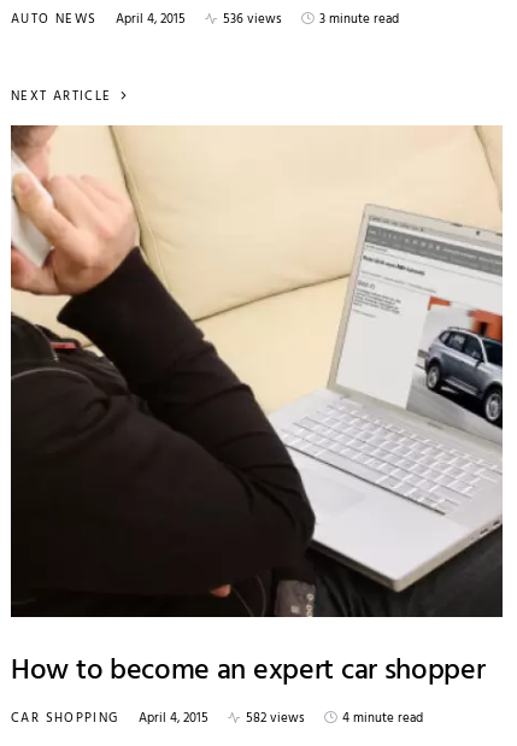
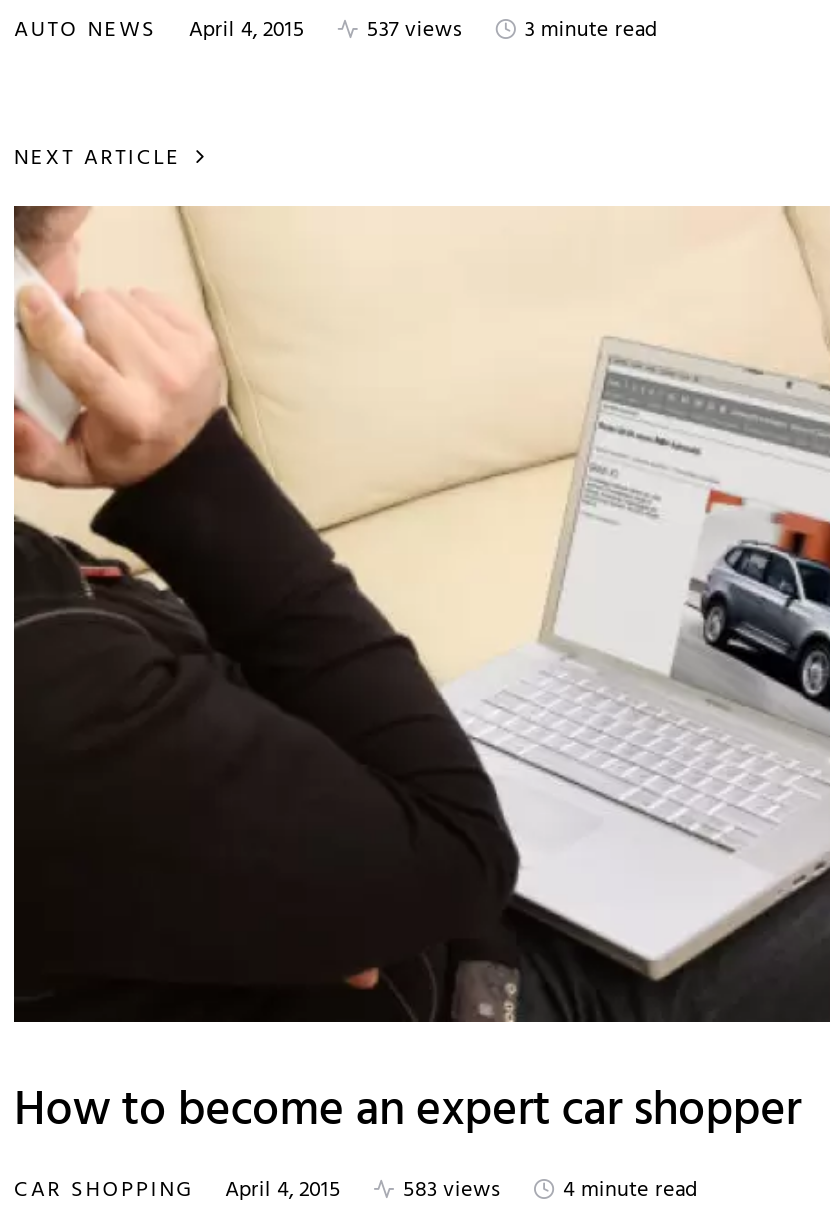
- AUTO NEWS April 4, 2015 536 views 3 minute read
+ AUTO NEWS April 4, 2015 537 views 3 minute read

- CAR SHOPPING April 4, 2015 582 views 4 minute read
+ CAR SHOPPING April 4, 2015 583 views 4 minute read
